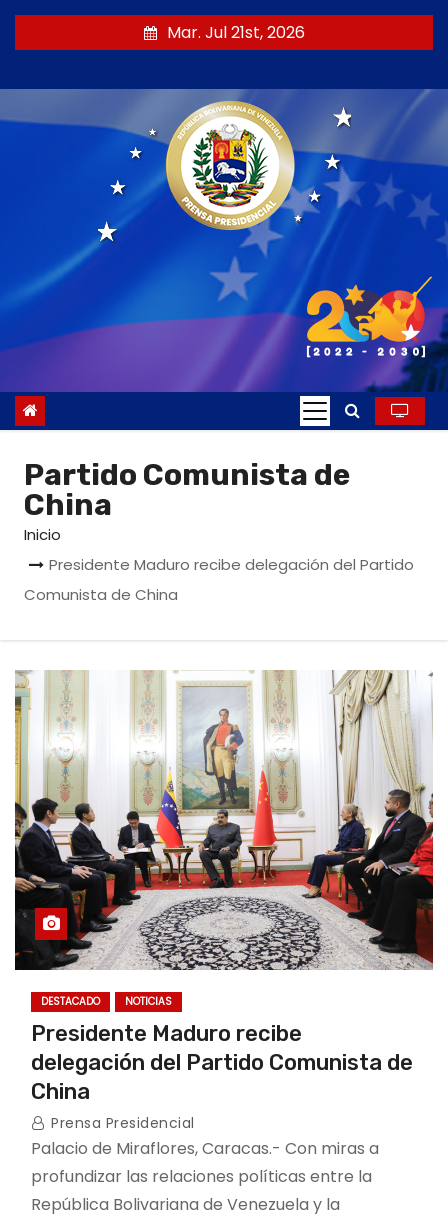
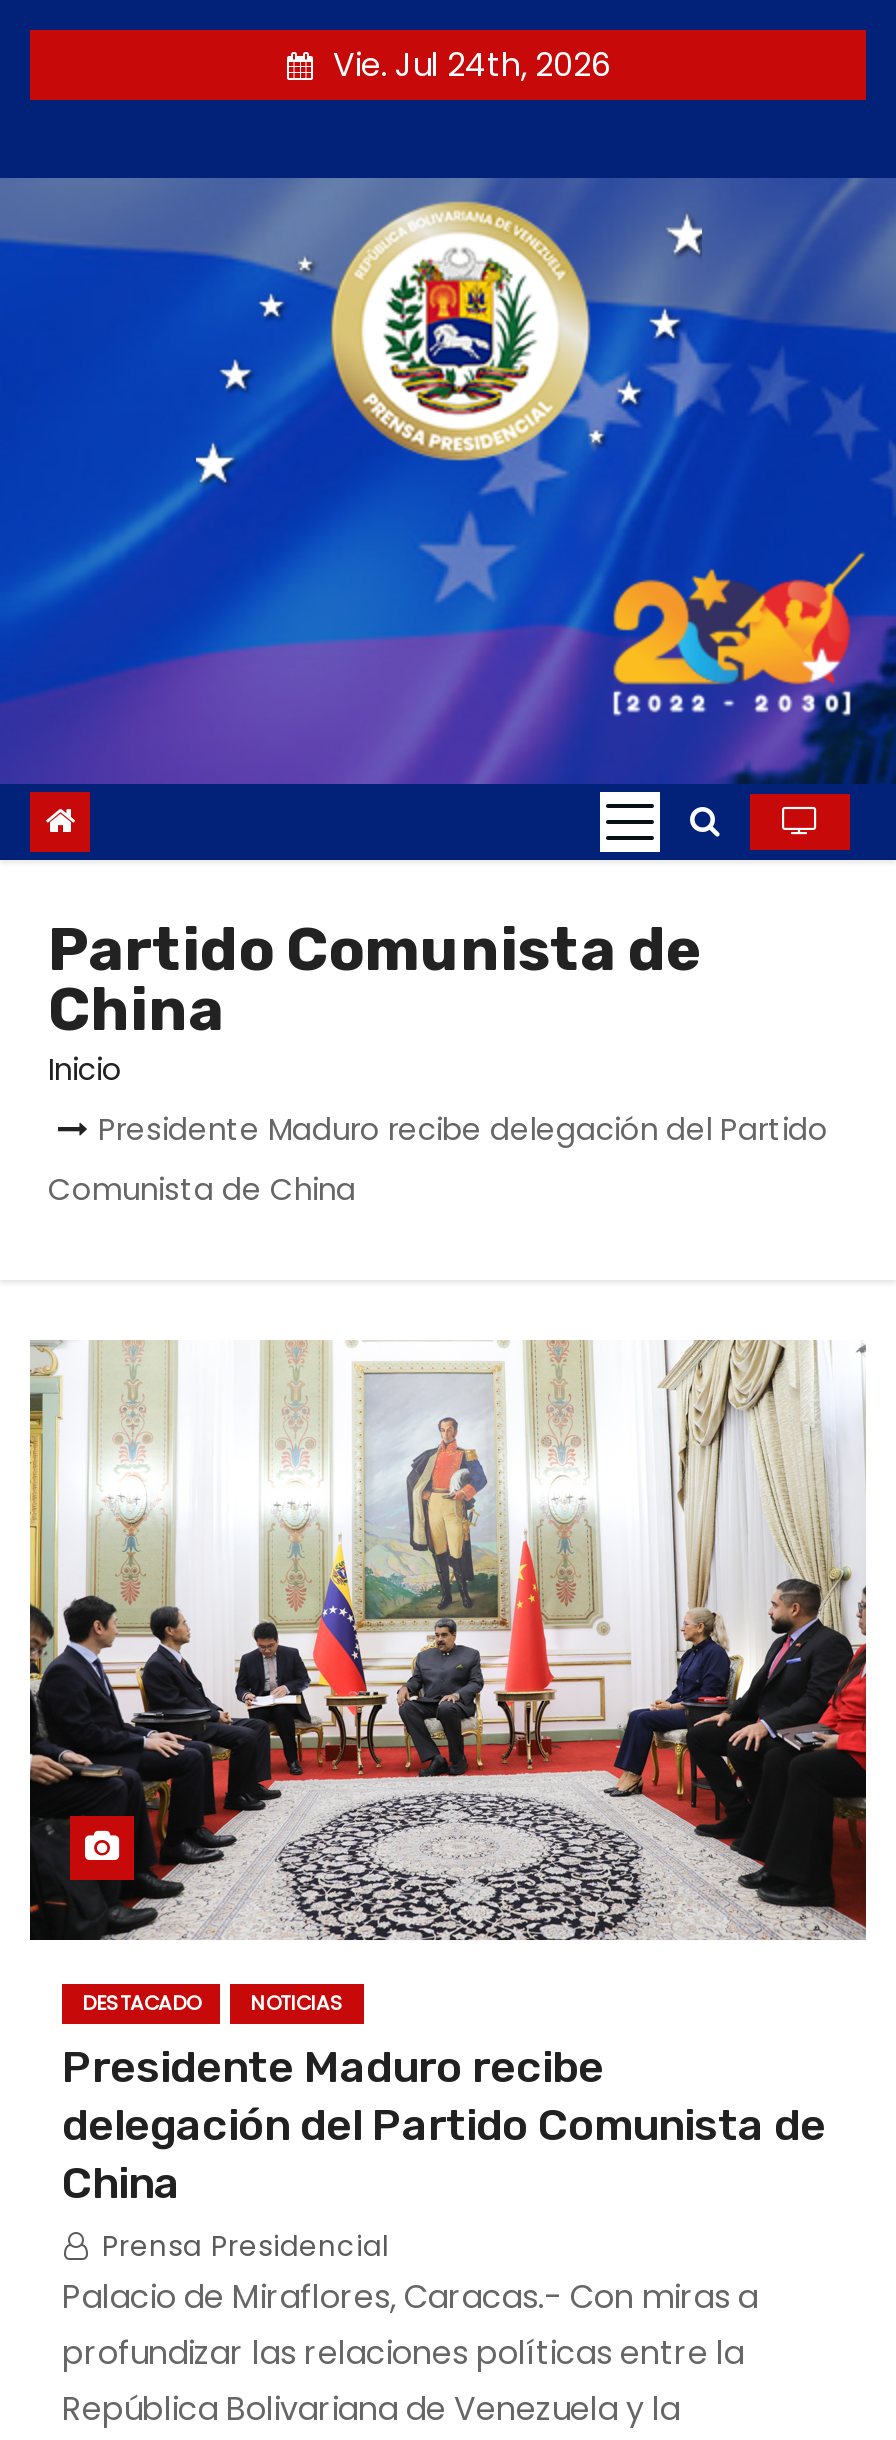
- Mar. Jul 21st, 2026
+ Vie. Jul 24th, 2026
